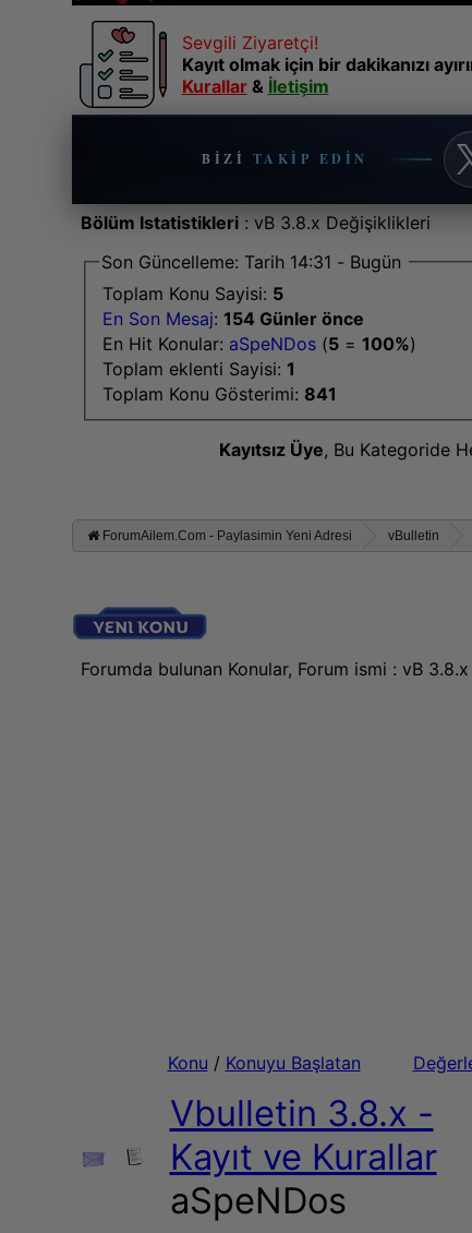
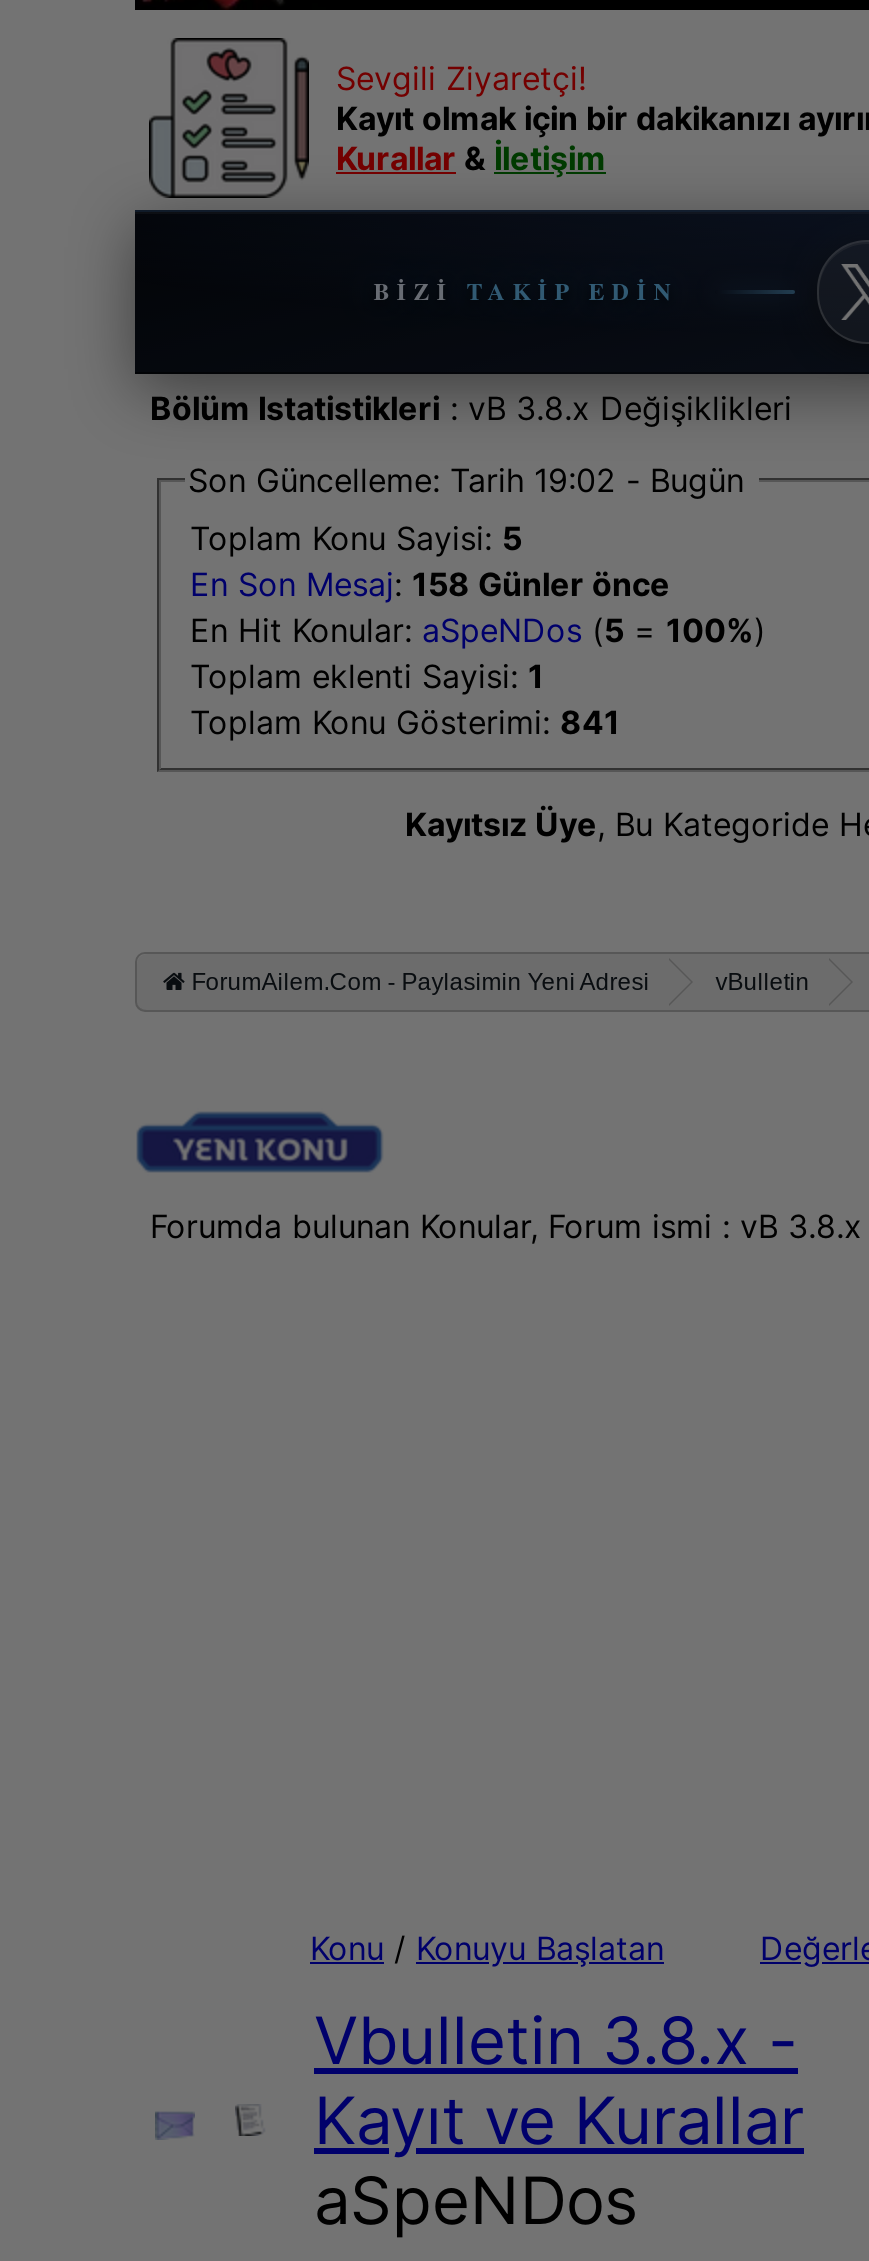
- Son Güncelleme: Tarih 14:31 - Bugün
+ Son Güncelleme: Tarih 19:02 - Bugün

- En Son Mesaj: 154 Günler önce
+ En Son Mesaj: 158 Günler önce
